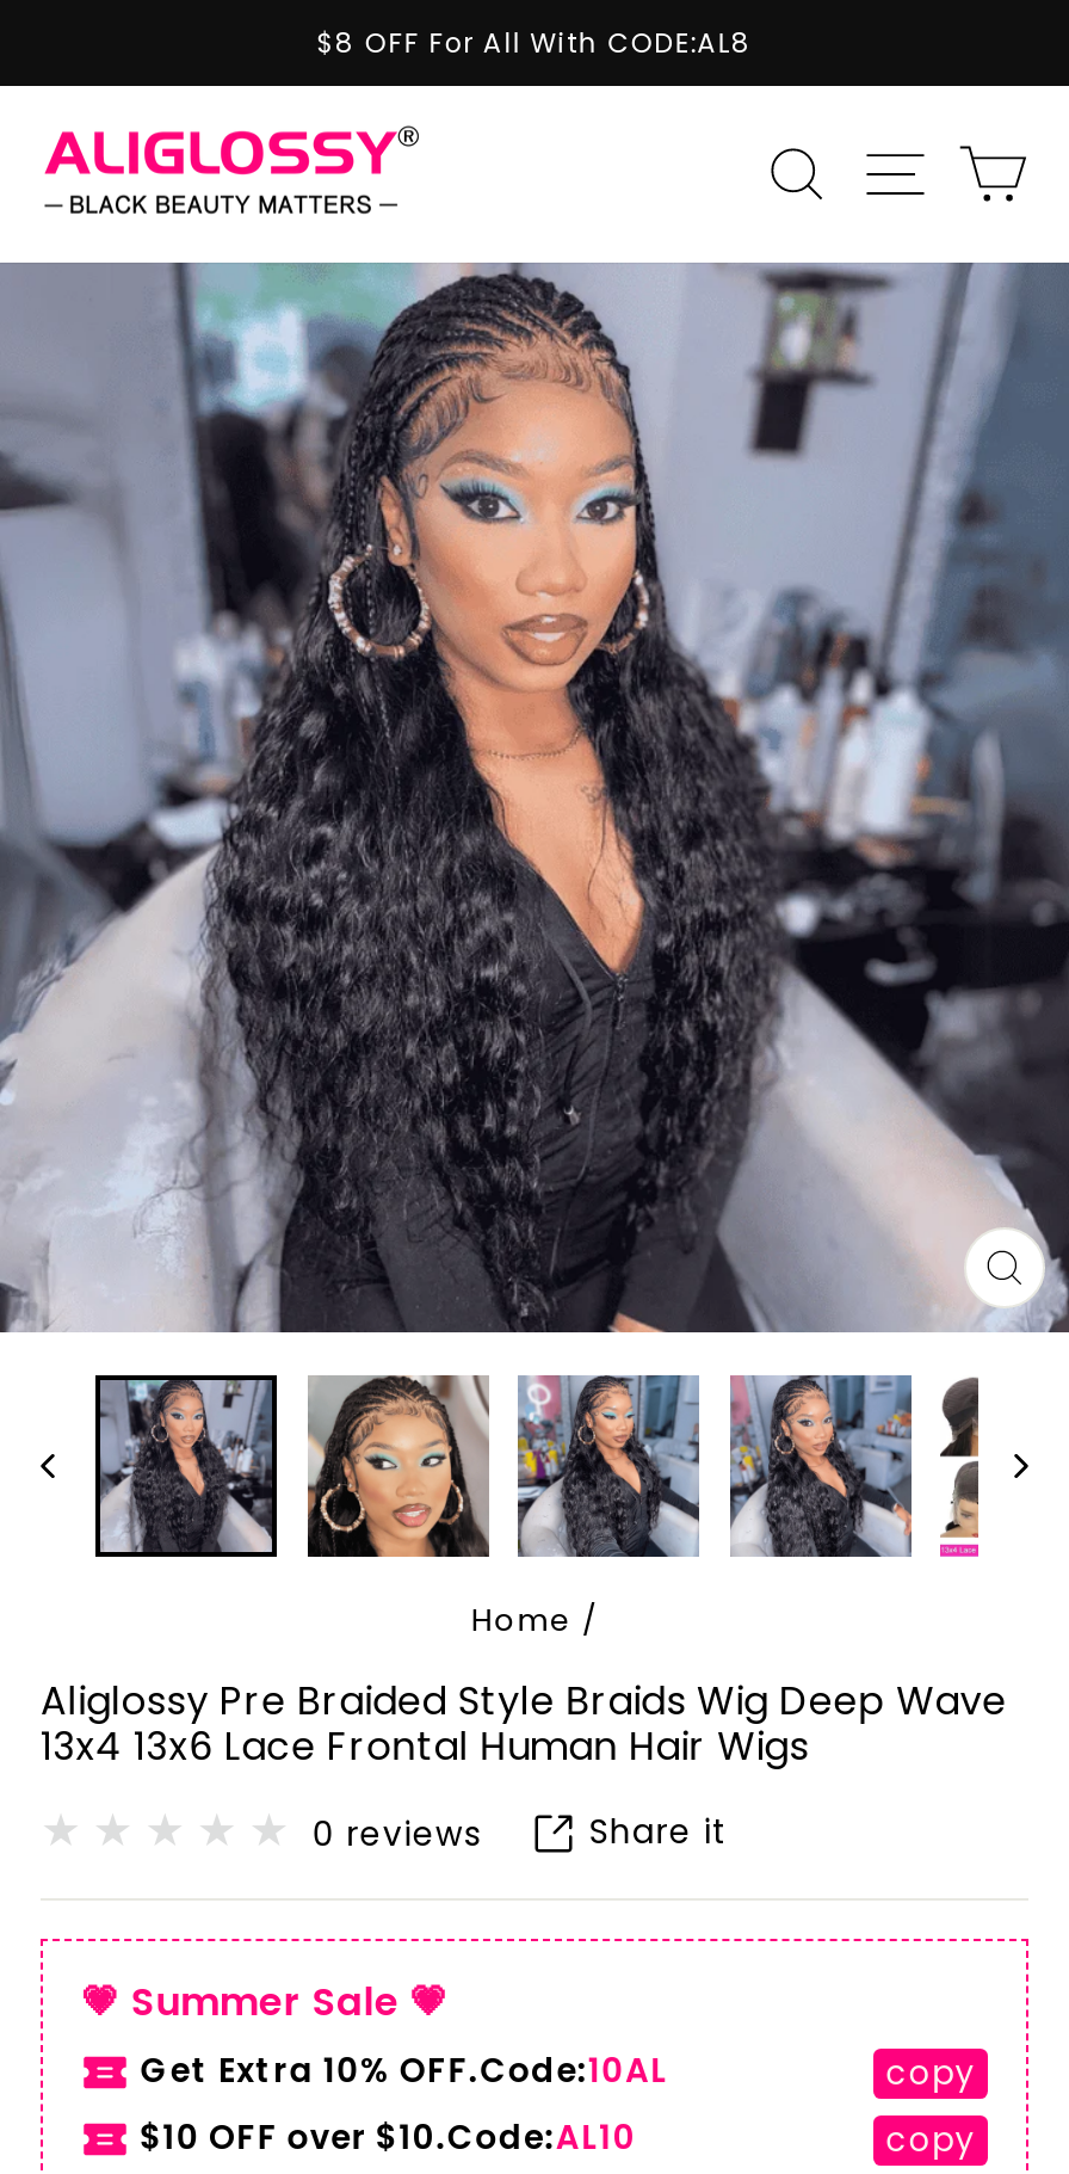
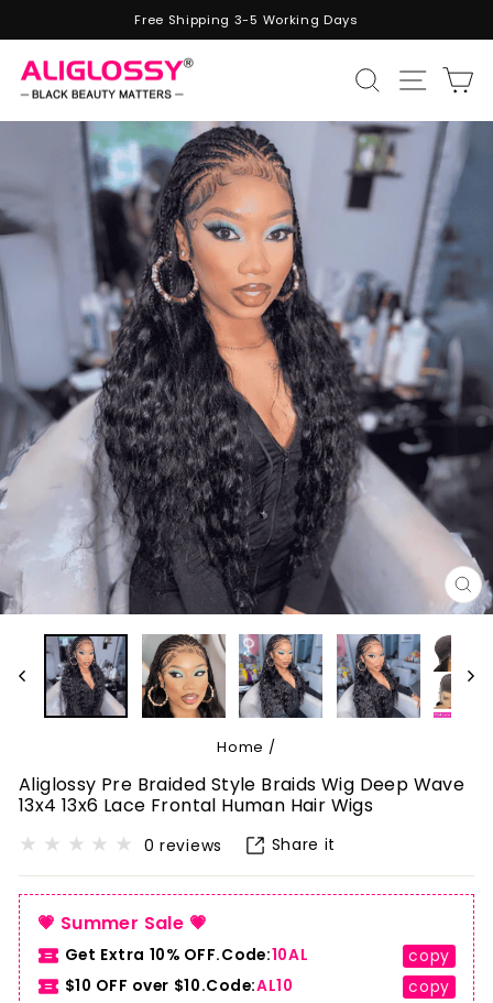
- $8 OFF For All With CODE:AL8
+ Free Shipping 3-5 Working Days
